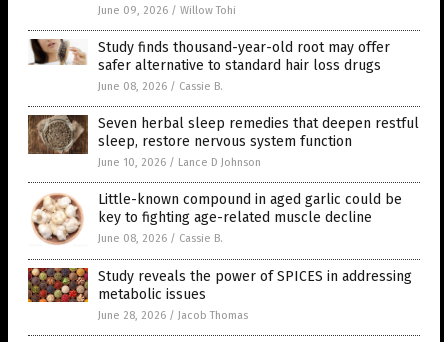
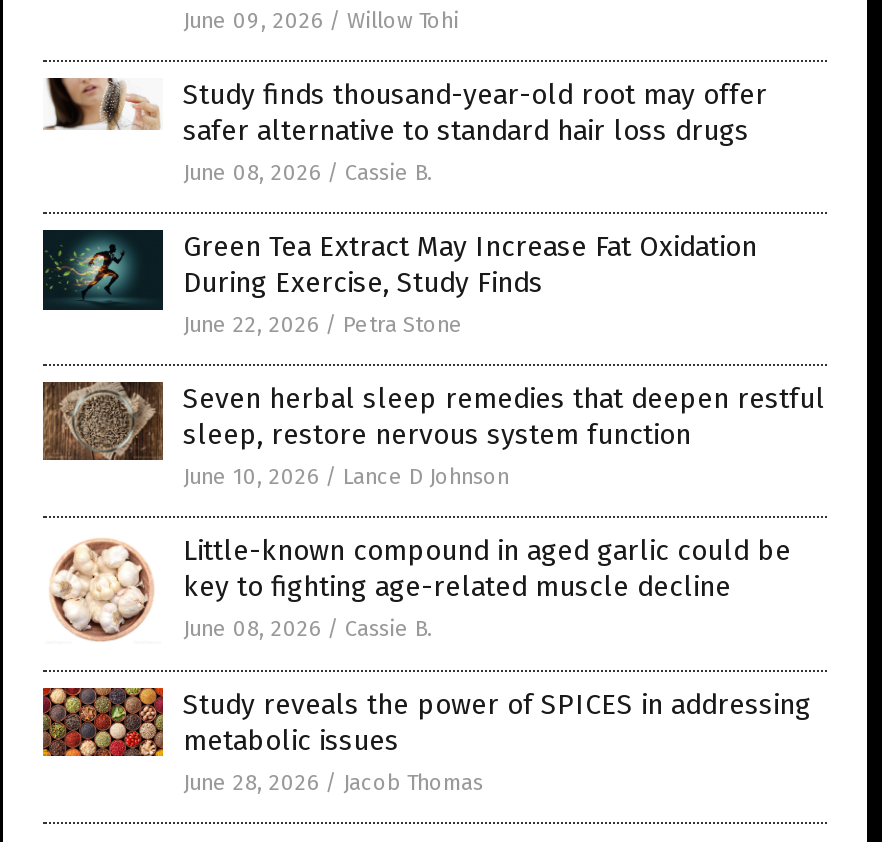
+ [image]
+ Green Tea Extract May Increase Fat Oxidation
+ During Exercise, Study Finds
+ June 22, 2026 / Petra Stone
